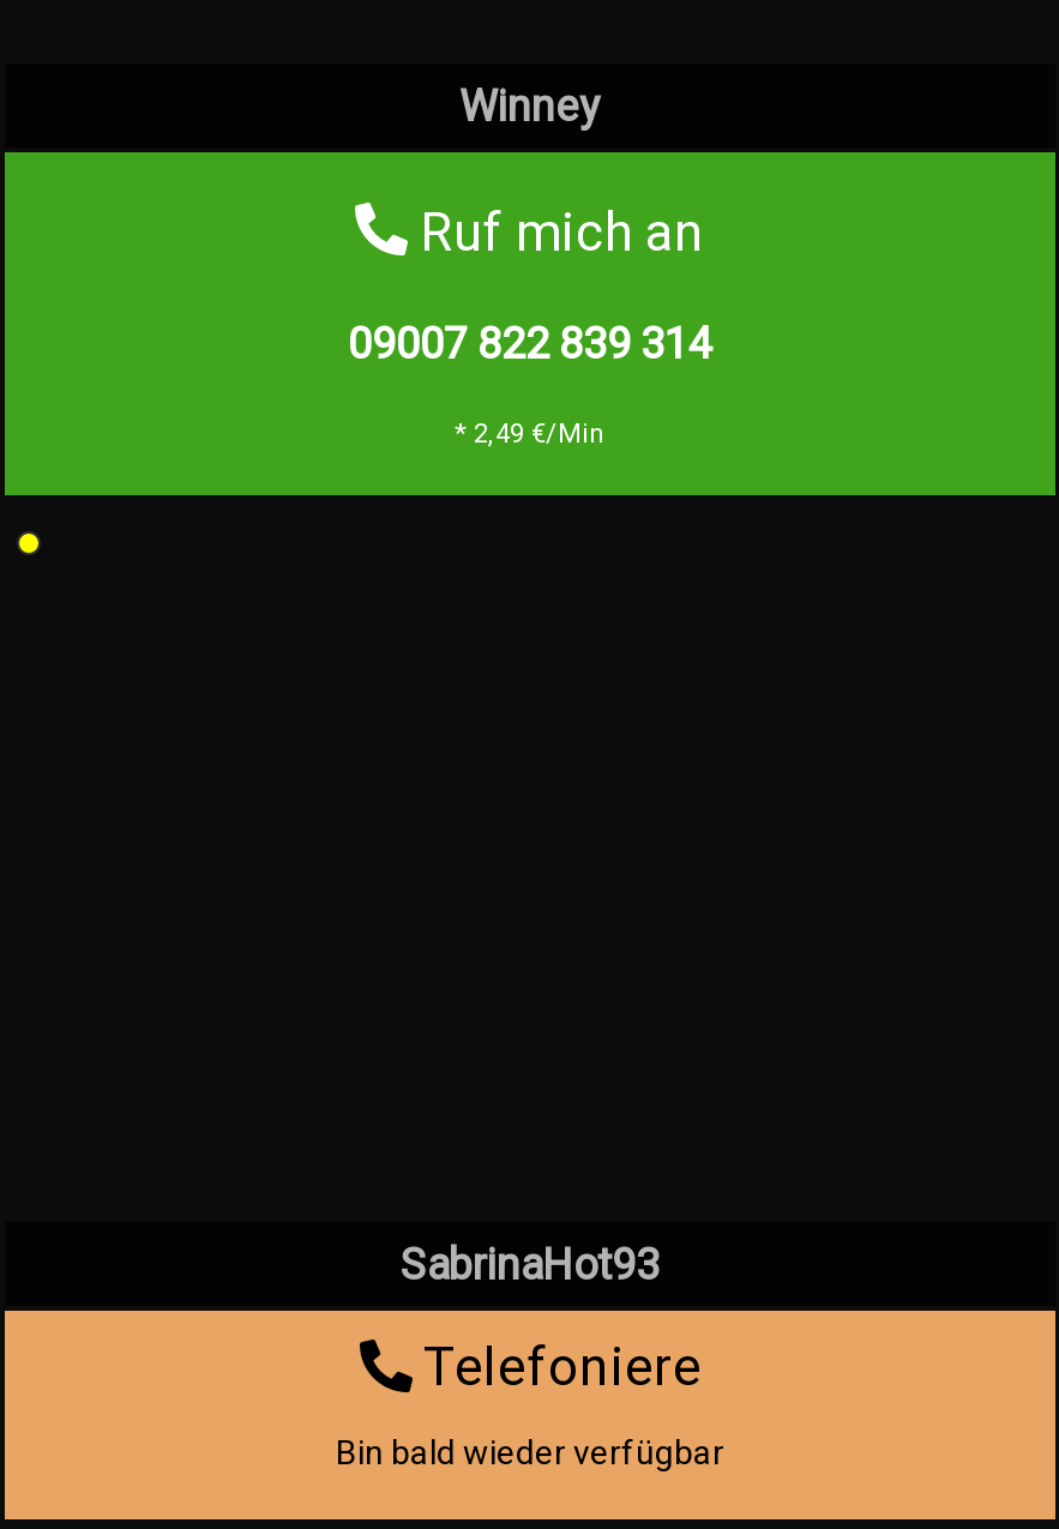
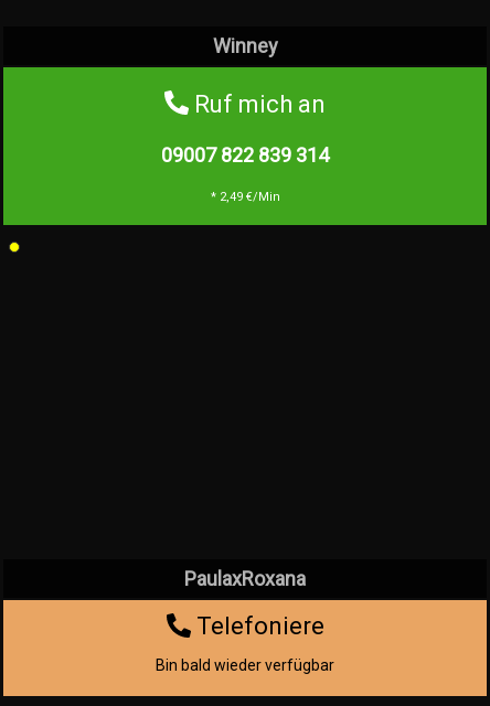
- SabrinaHot93
+ PaulaxRoxana
